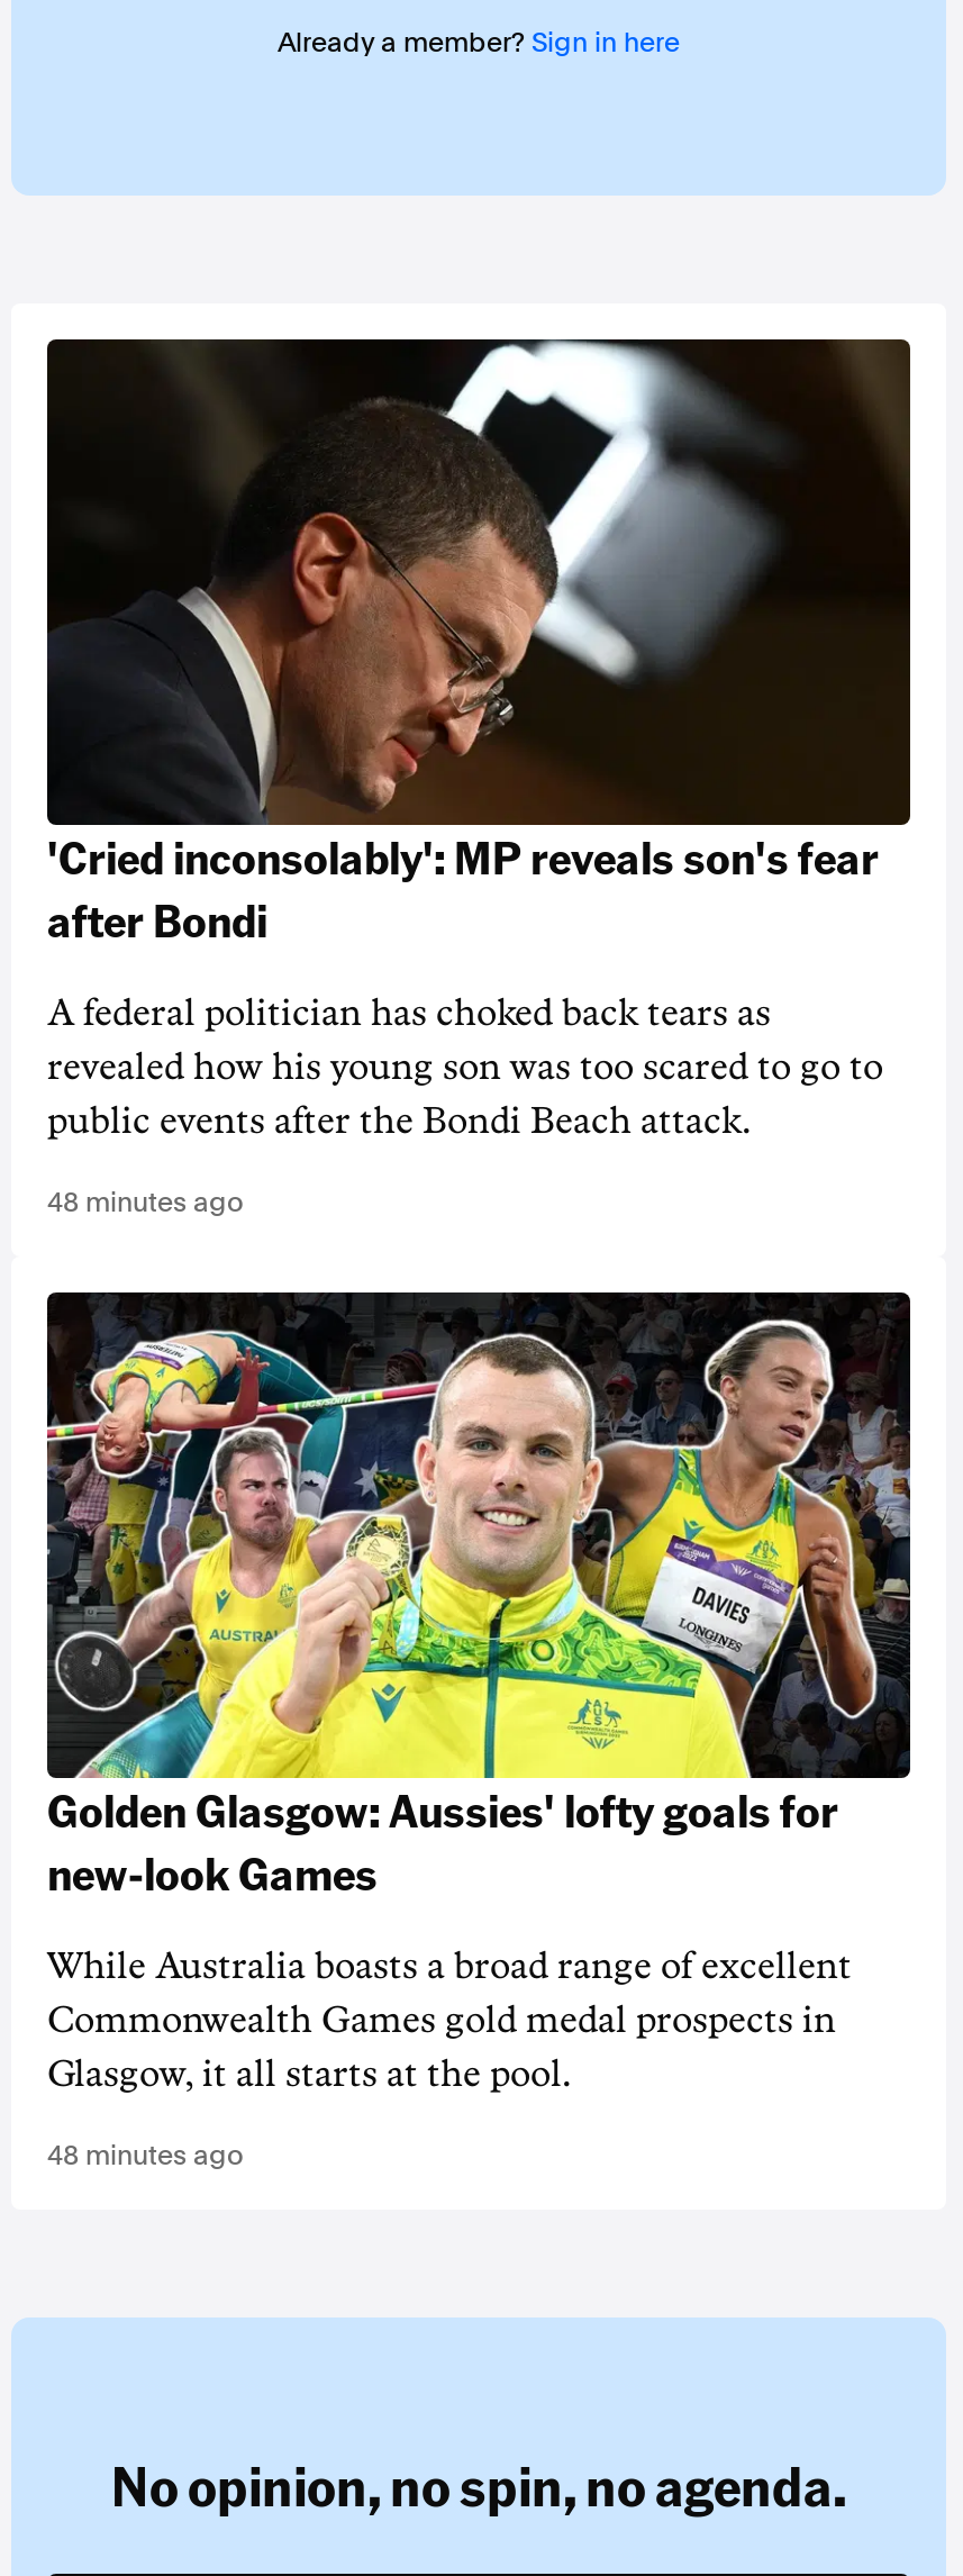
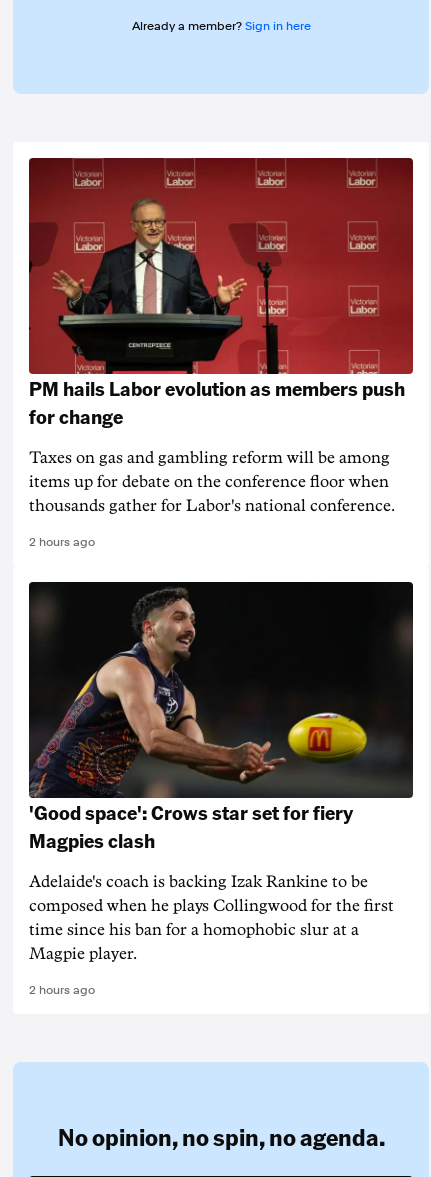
- [image]
- 'Cried inconsolably': MP reveals son's fear
- after Bondi
- A federal politician has choked back tears as
- revealed how his young son was too scared to go to
- public events after the Bondi Beach attack.
- 48 minutes ago
+ [image]
+ PM hails Labor evolution as members push
+ for change
+ Taxes on gas and gambling reform will be among
+ items up for debate on the conference floor when
+ thousands gather for Labor's national conference.
+ 2 hours ago

- [image]
- Golden Glasgow: Aussies' lofty goals for
- new-look Games
- While Australia boasts a broad range of excellent
- Commonwealth Games gold medal prospects in
- Glasgow, it all starts at the pool.
- 48 minutes ago
+ [image]
+ 'Good space': Crows star set for fiery
+ Magpies clash
+ Adelaide's coach is backing Izak Rankine to be
+ composed when he plays Collingwood for the first
+ time since his ban for a homophobic slur at a
+ Magpie player.
+ 2 hours ago
